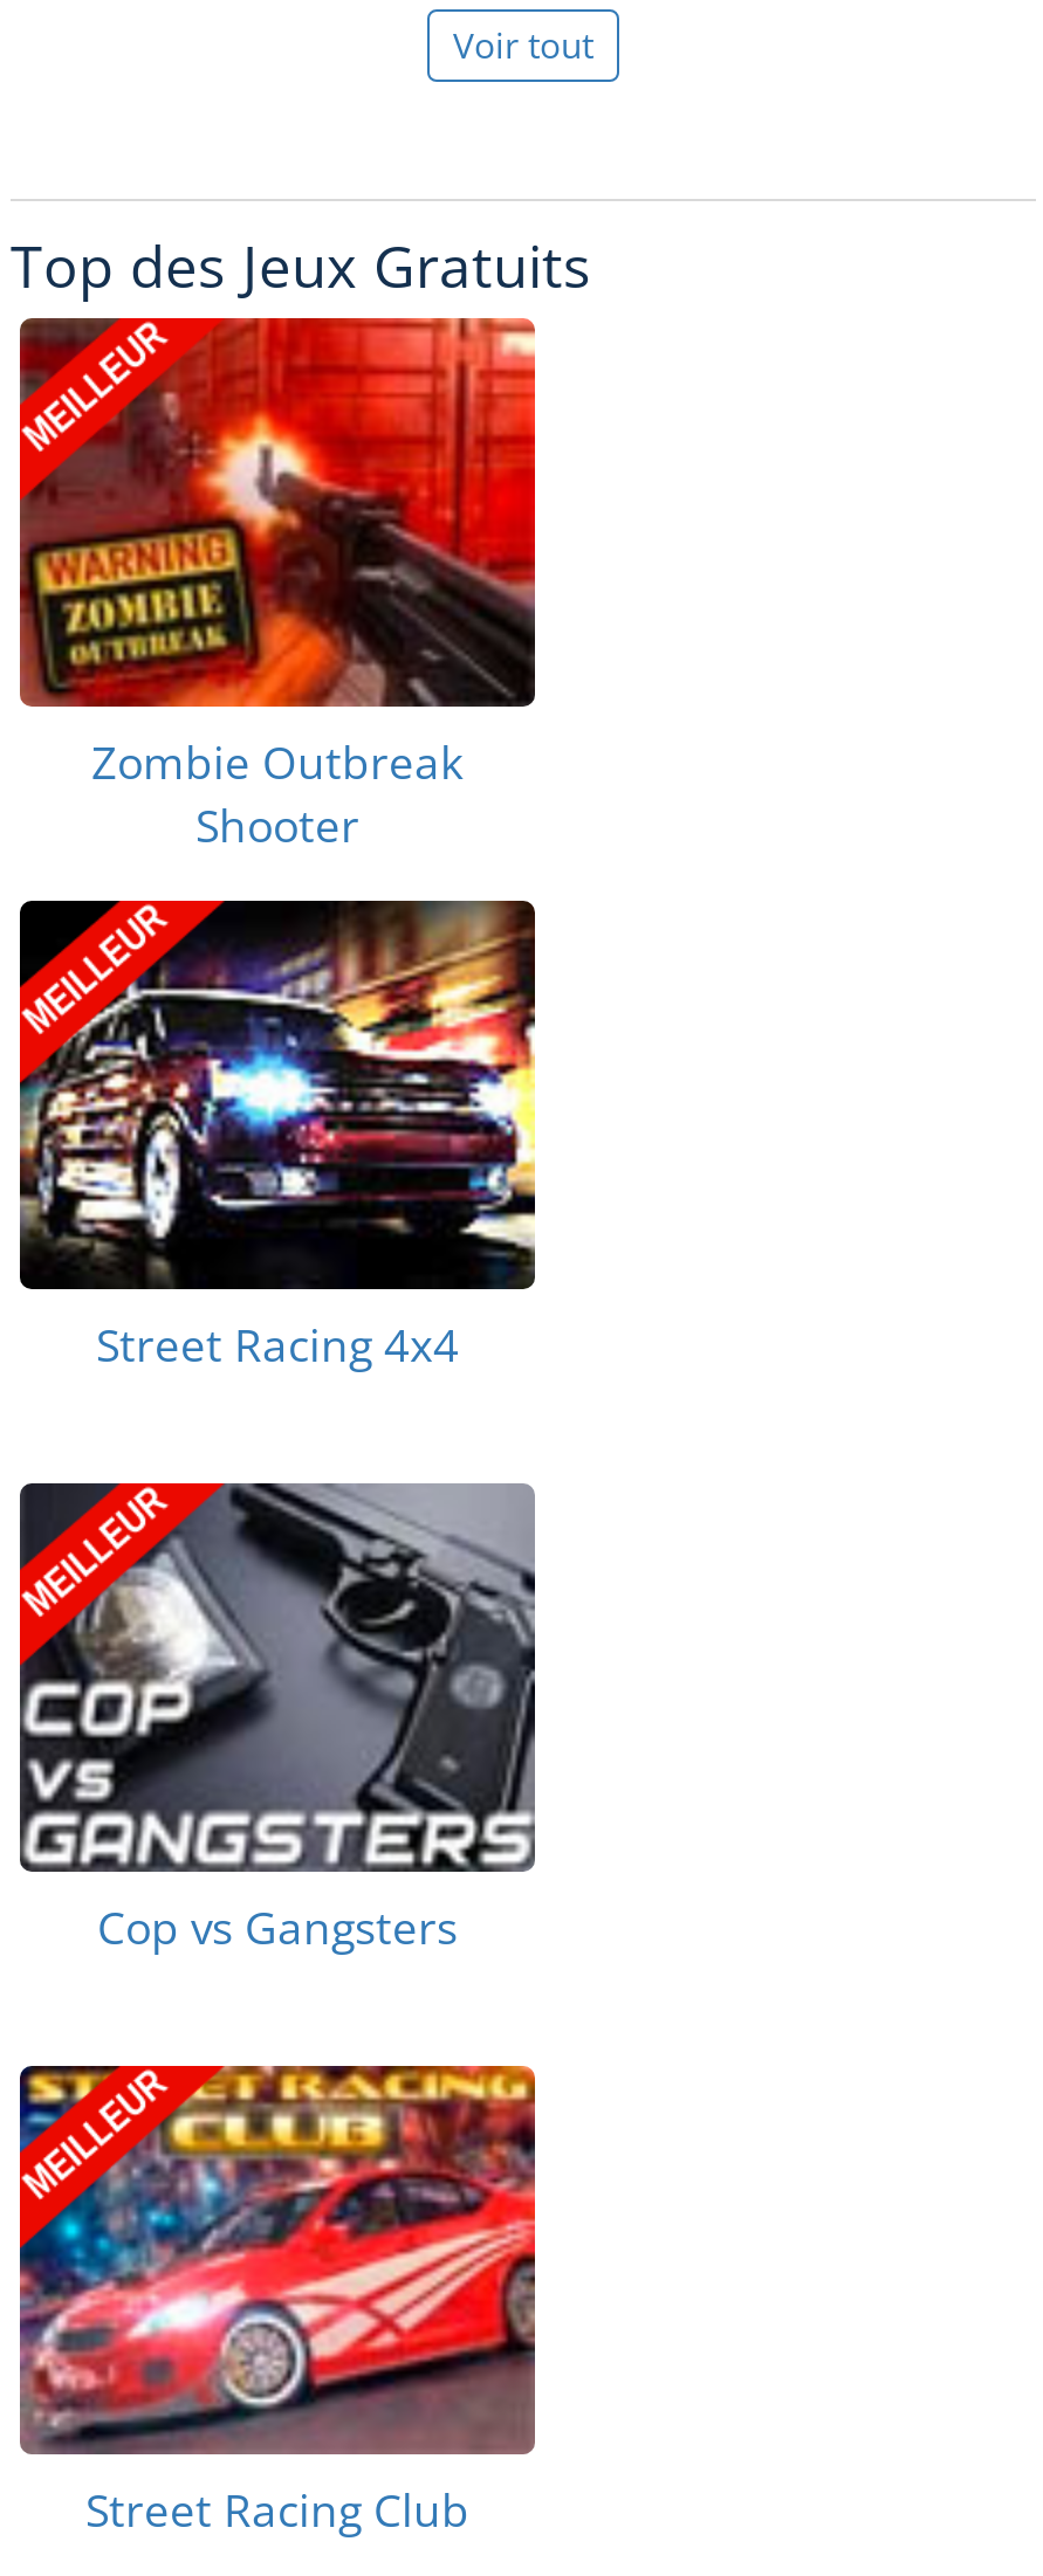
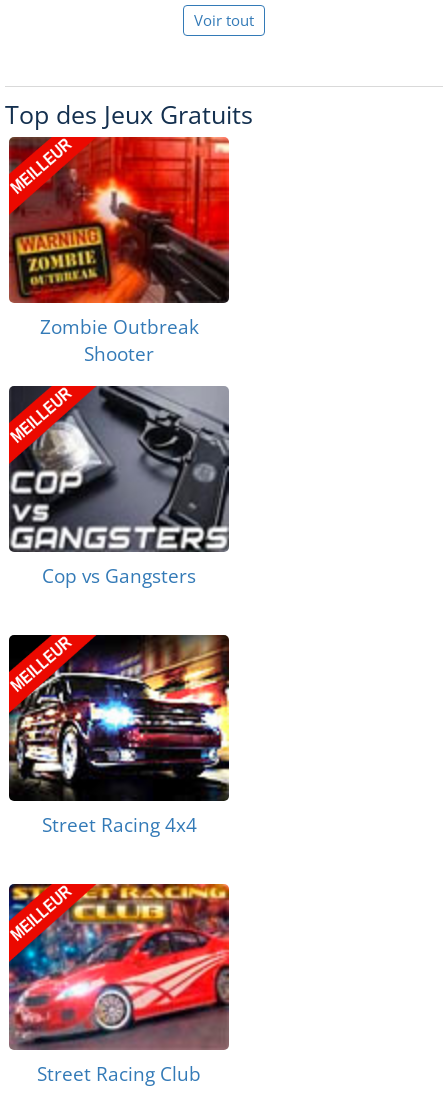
moved down: [image] | Street Racing 4x4

moved up: [image] | Cop vs Gangsters
